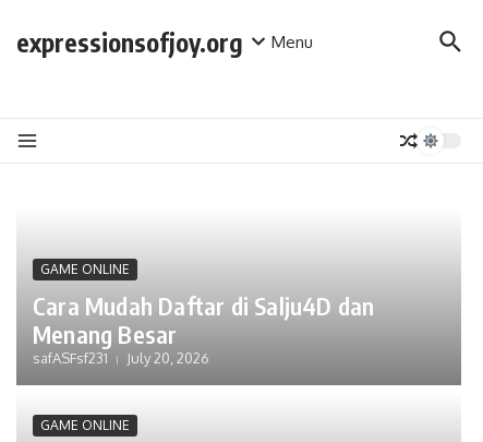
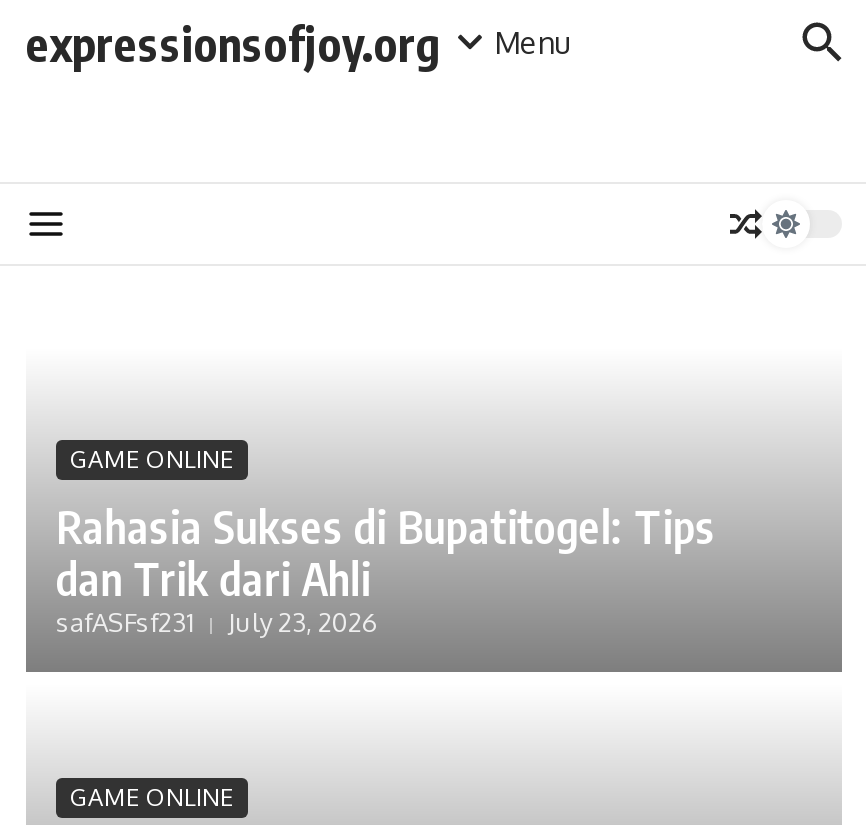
- Cara Mudah Daftar di Salju4D dan
- Menang Besar
+ Rahasia Sukses di Bupatitogel: Tips
+ dan Trik dari Ahli

- safASFsf231 July 20, 2026
+ safASFsf231 July 23, 2026
